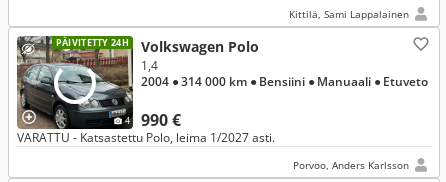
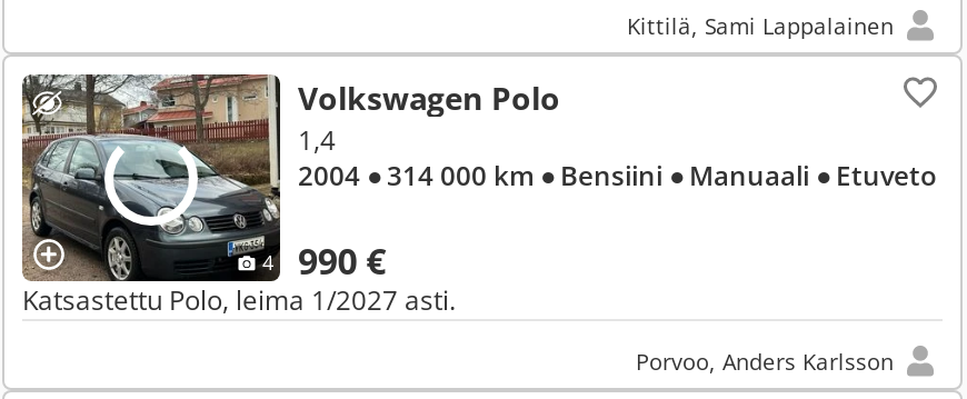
- PÄIVITETTY 24H

- VARATTU - Katsastettu Polo, leima 1/2027 asti.
+ Katsastettu Polo, leima 1/2027 asti.
